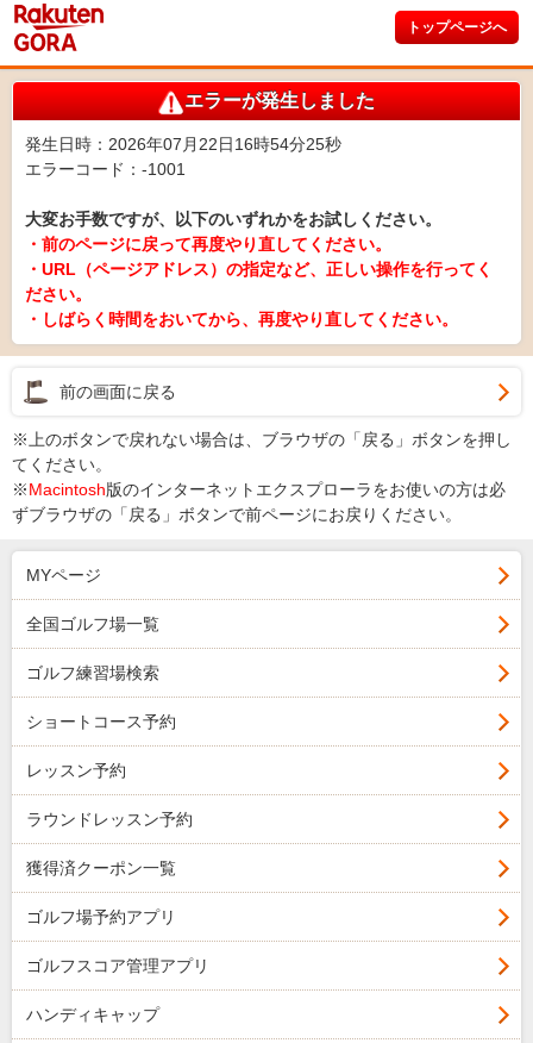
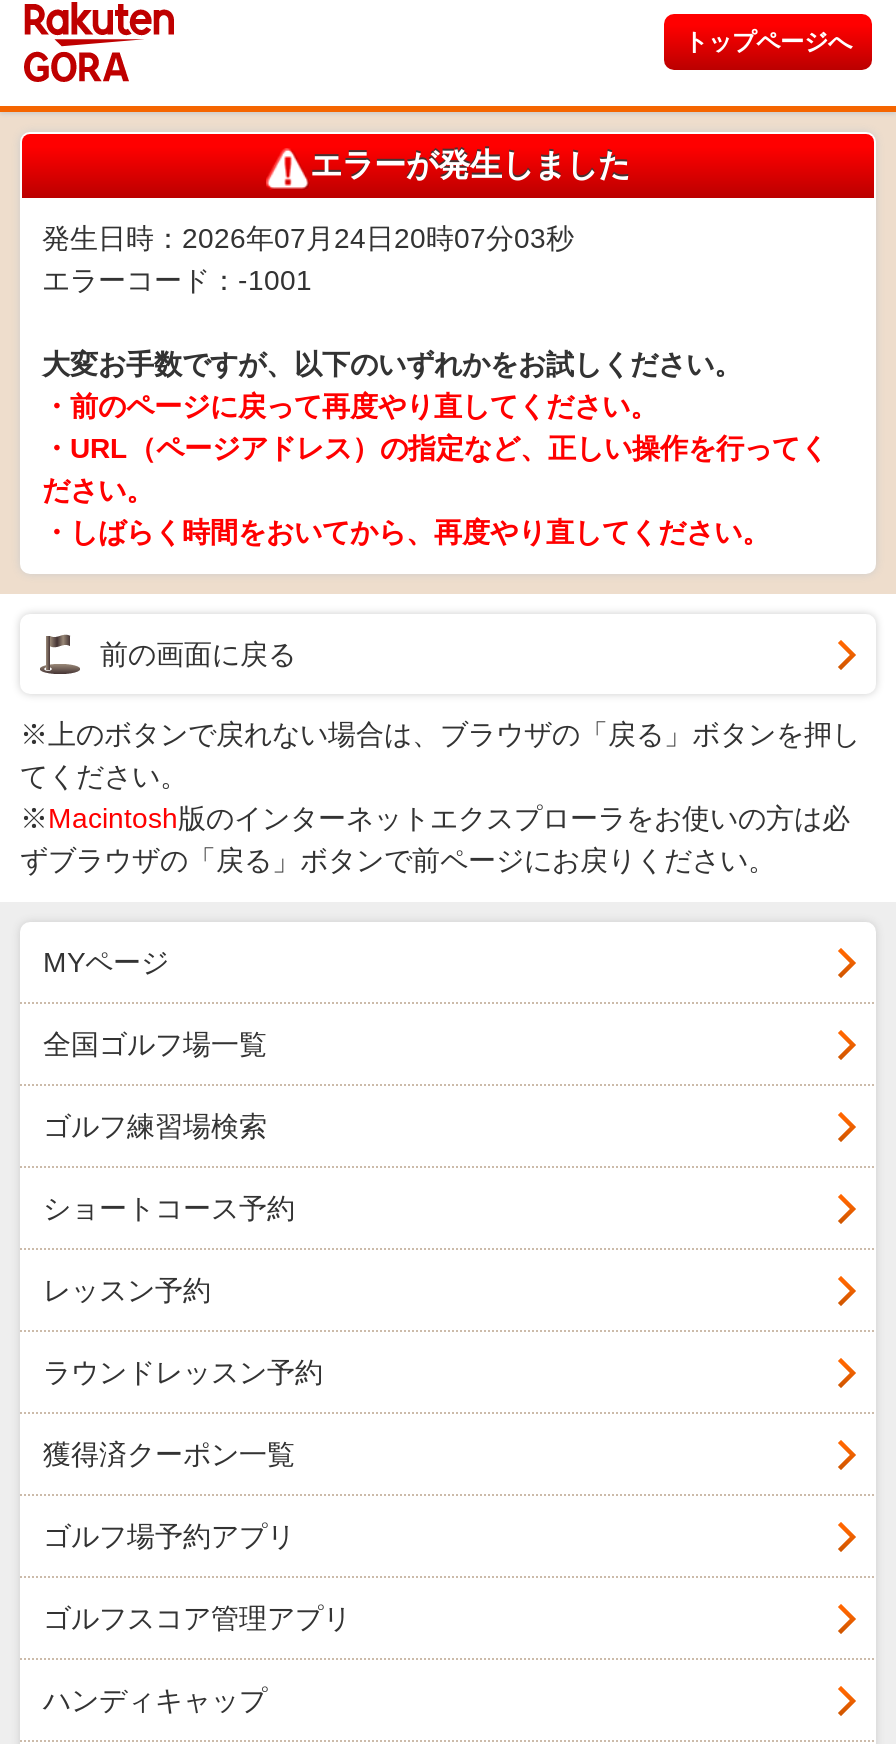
- 発生日時：2026年07月22日16時54分25秒
+ 発生日時：2026年07月24日20時07分03秒
